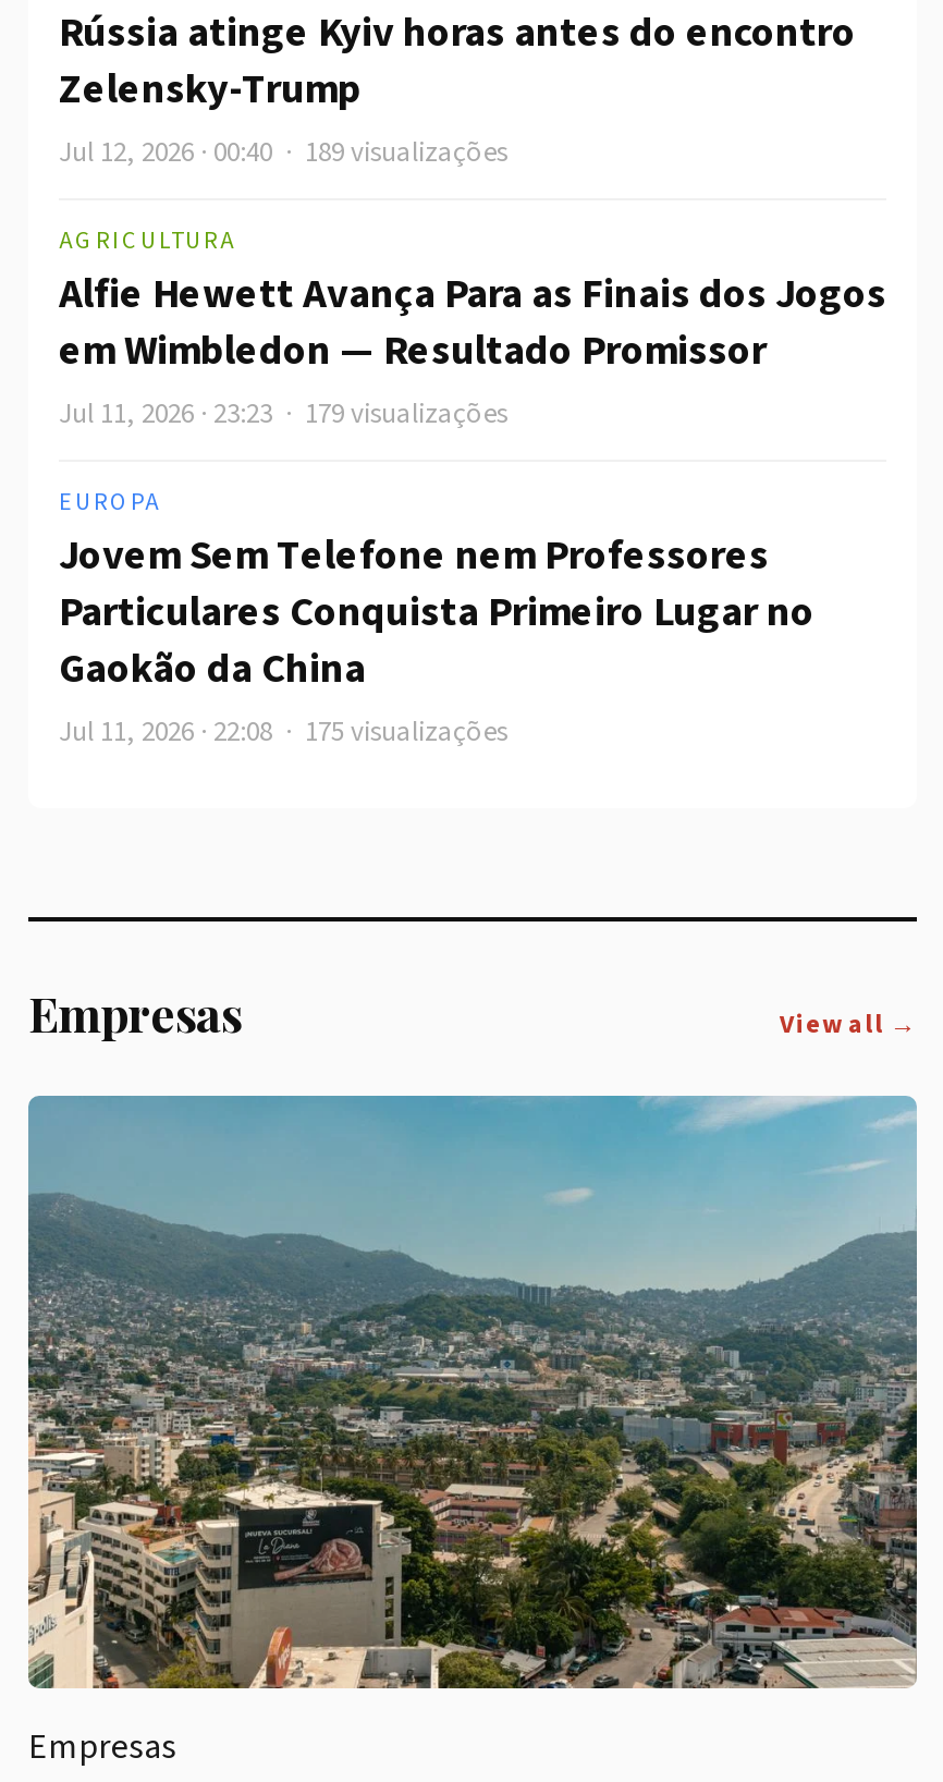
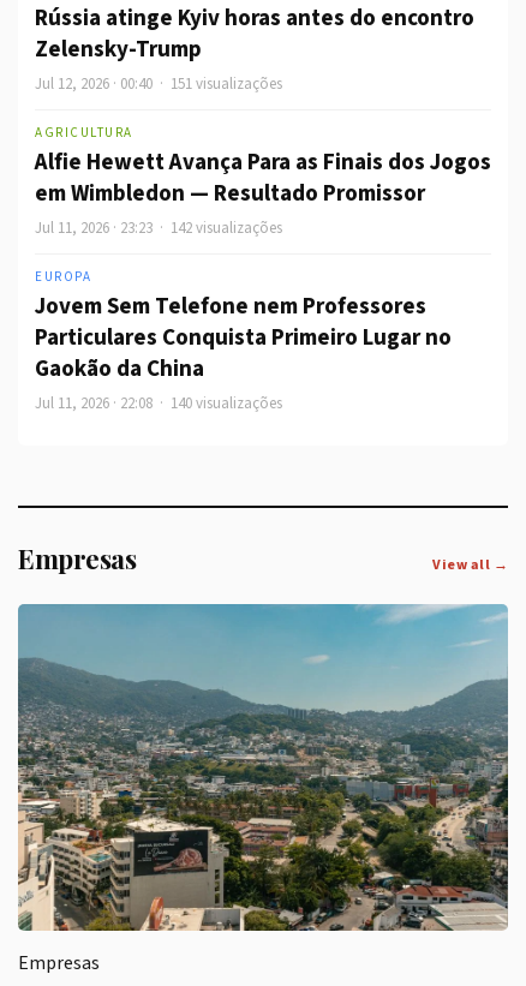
- Jul 12, 2026 · 00:40 · 189 visualizações
+ Jul 12, 2026 · 00:40 · 151 visualizações

- Jul 11, 2026 · 23:23 · 179 visualizações
+ Jul 11, 2026 · 23:23 · 142 visualizações

- Jul 11, 2026 · 22:08 · 175 visualizações
+ Jul 11, 2026 · 22:08 · 140 visualizações
